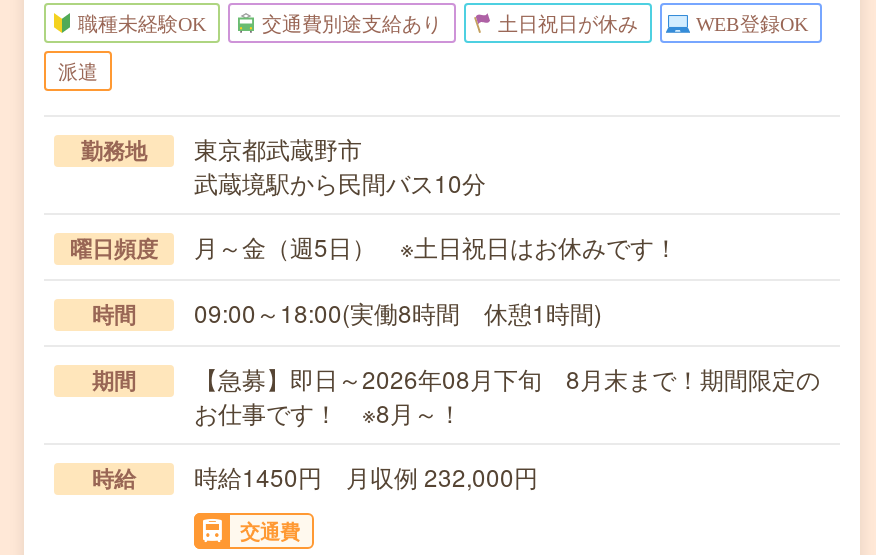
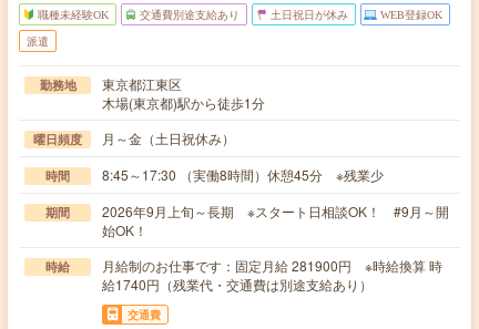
- 東京都武蔵野市
- 武蔵境駅から民間バス10分
+ 東京都江東区
+ 木場(東京都)駅から徒歩1分

- 月～金（週5日） ※土日祝日はお休みです！
+ 月～金（土日祝休み）

- 09:00～18:00(実働8時間 休憩1時間)
+ 8:45～17:30 （実働8時間）休憩45分 ※残業少

- 【急募】即日～2026年08月下旬 8月末まで！期間限定の
- お仕事です！ ※8月～！
+ 2026年9月上旬～長期 ※スタート日相談OK！ #9月～開
+ 始OK！

- 時給1450円 月収例 232,000円
+ 月給制のお仕事です：固定月給 281900円 ※時給換算 時
+ 給1740円（残業代・交通費は別途支給あり）
